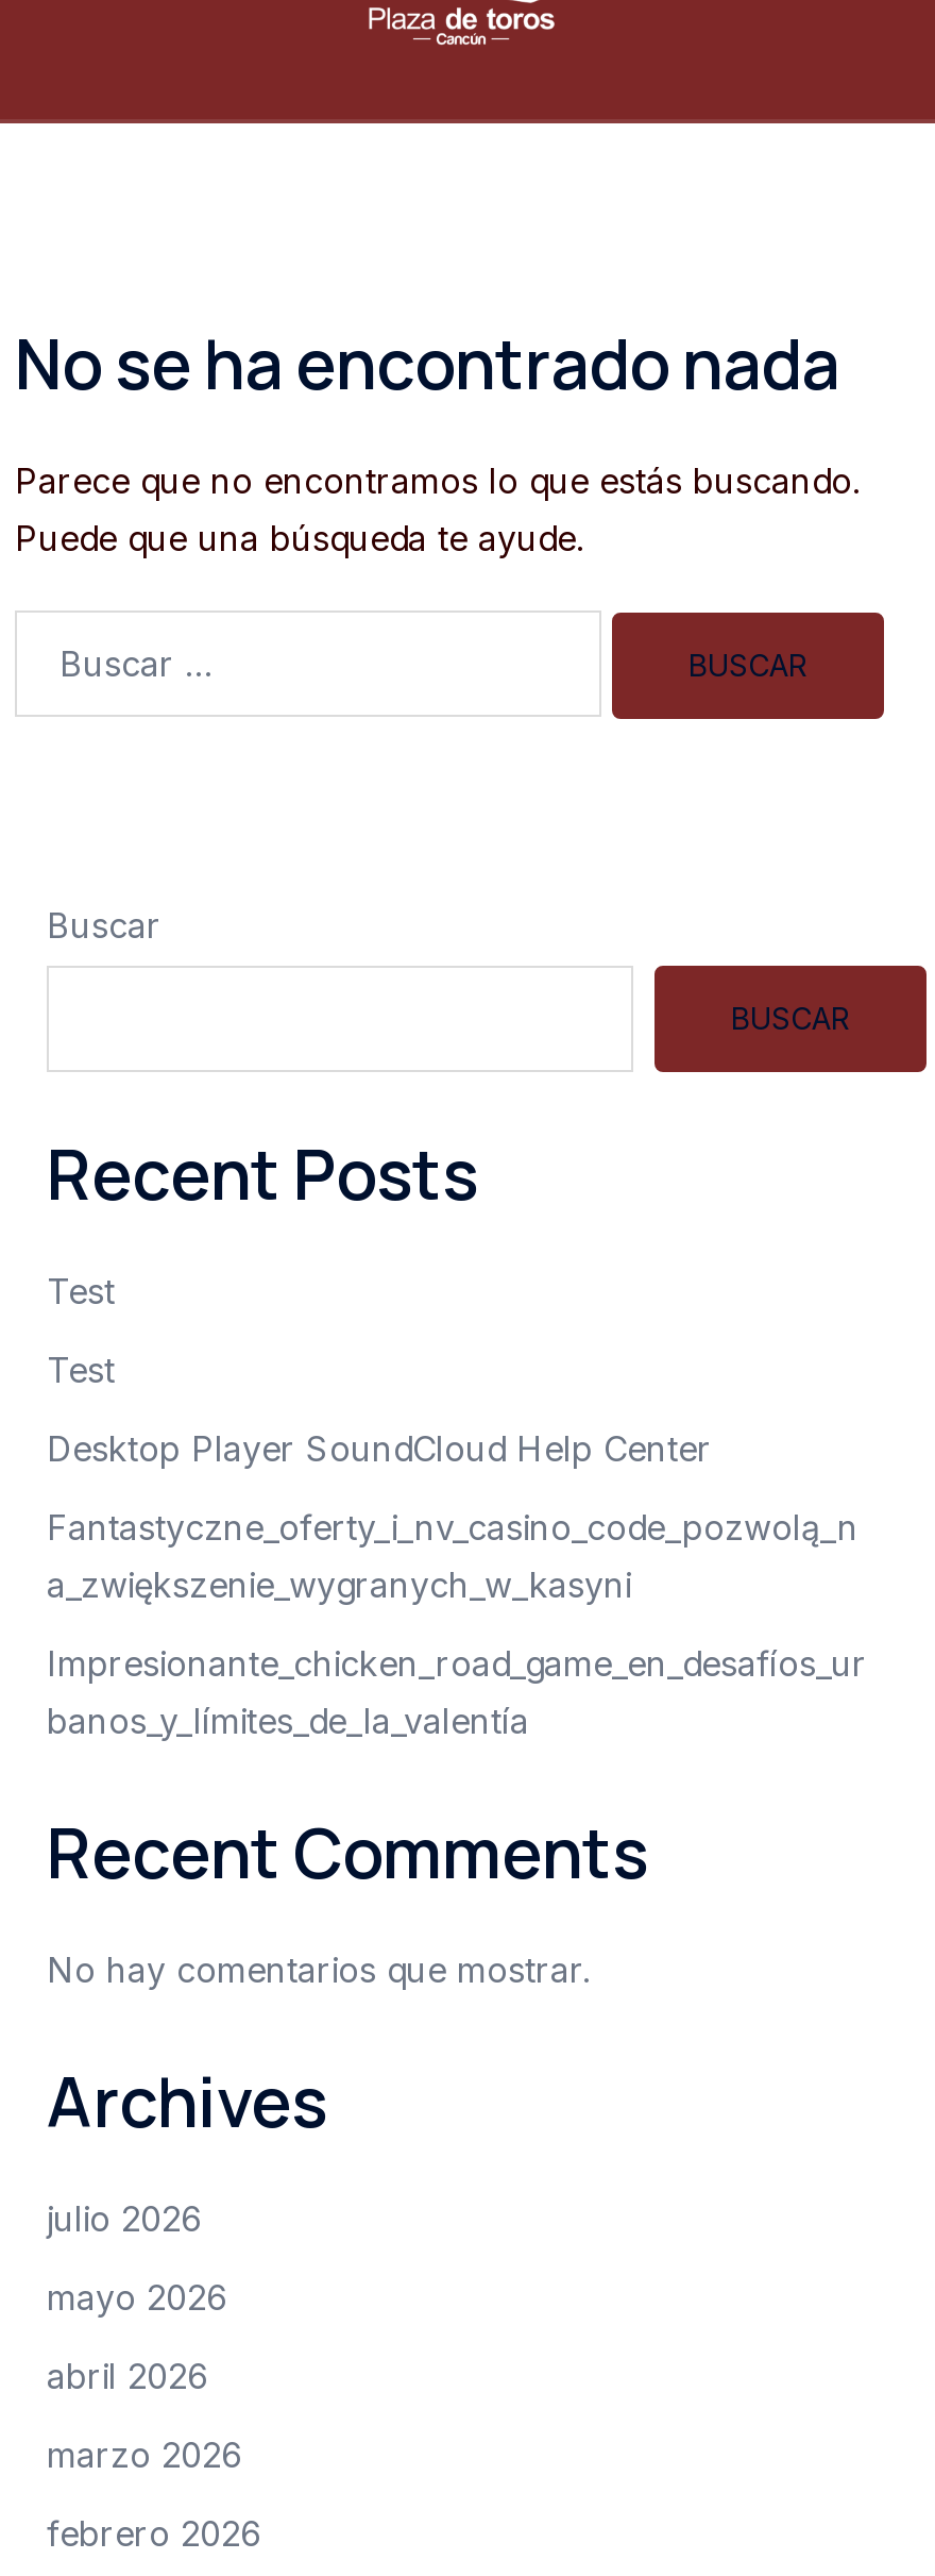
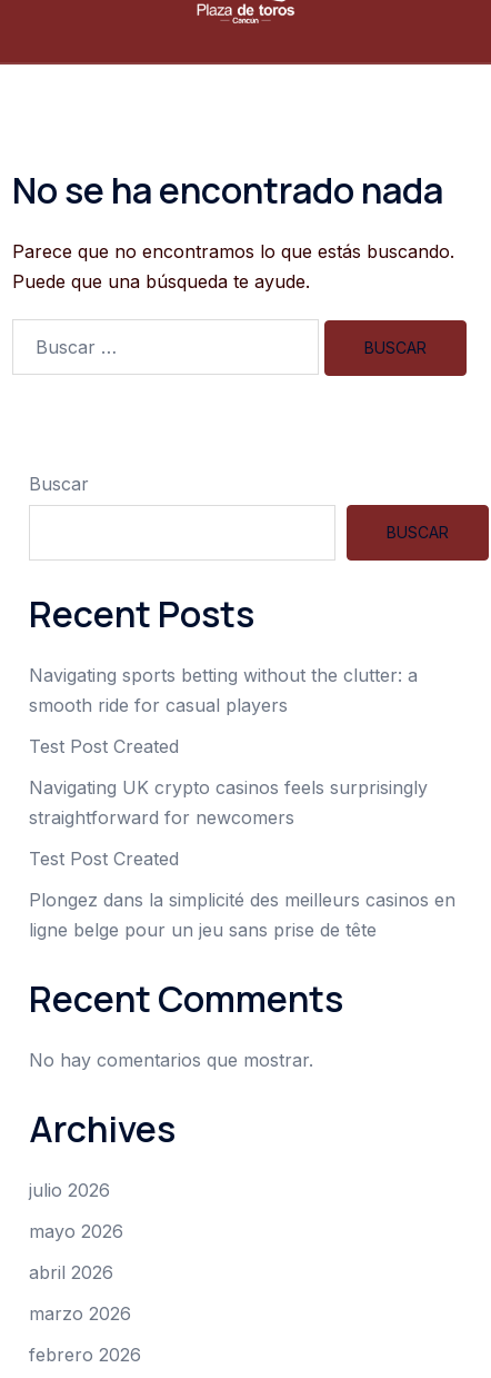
- Test
+ Navigating sports betting without the clutter: a
+ smooth ride for casual players

- Test
+ Test Post Created

- Desktop Player SoundCloud Help Center
+ Navigating UK crypto casinos feels surprisingly
+ straightforward for newcomers

- Fantastyczne_oferty_i_nv_casino_code_pozwolą_n
- a_zwiększenie_wygranych_w_kasyni
+ Test Post Created

- Impresionante_chicken_road_game_en_desafíos_ur
- banos_y_límites_de_la_valentía
+ Plongez dans la simplicité des meilleurs casinos en
+ ligne belge pour un jeu sans prise de tête
